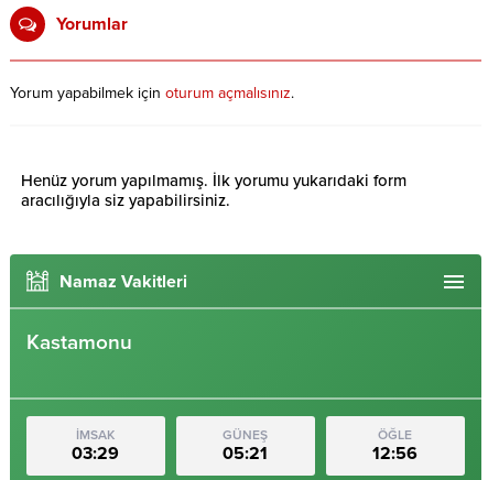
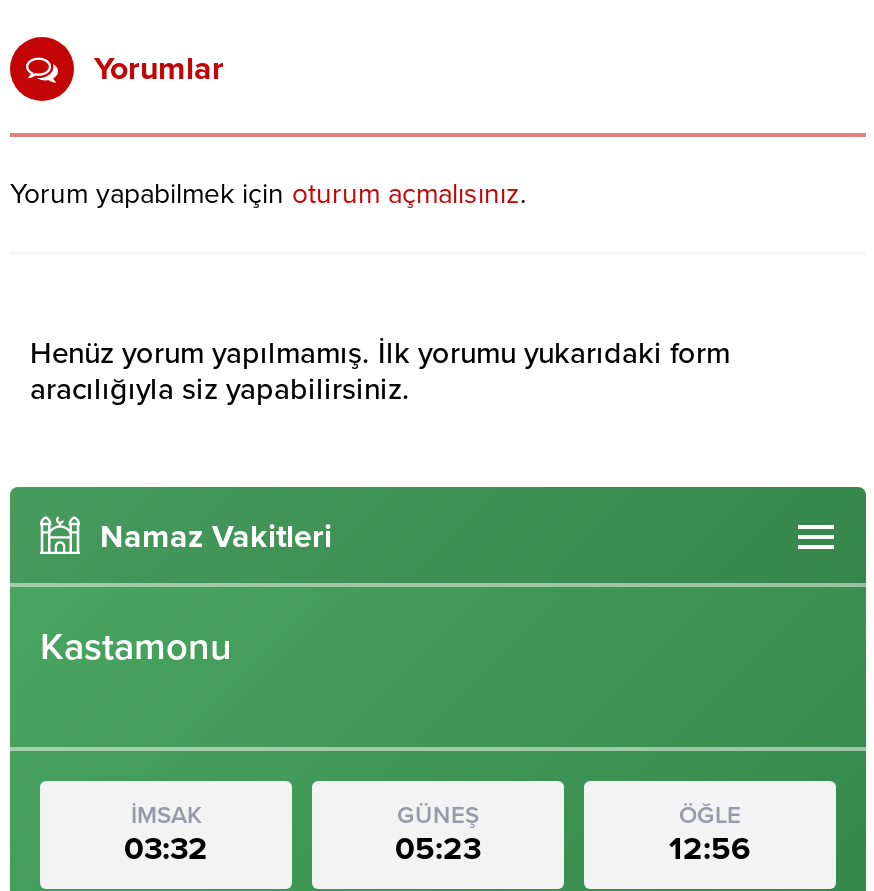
- 03:29
+ 03:32

- 05:21
+ 05:23
